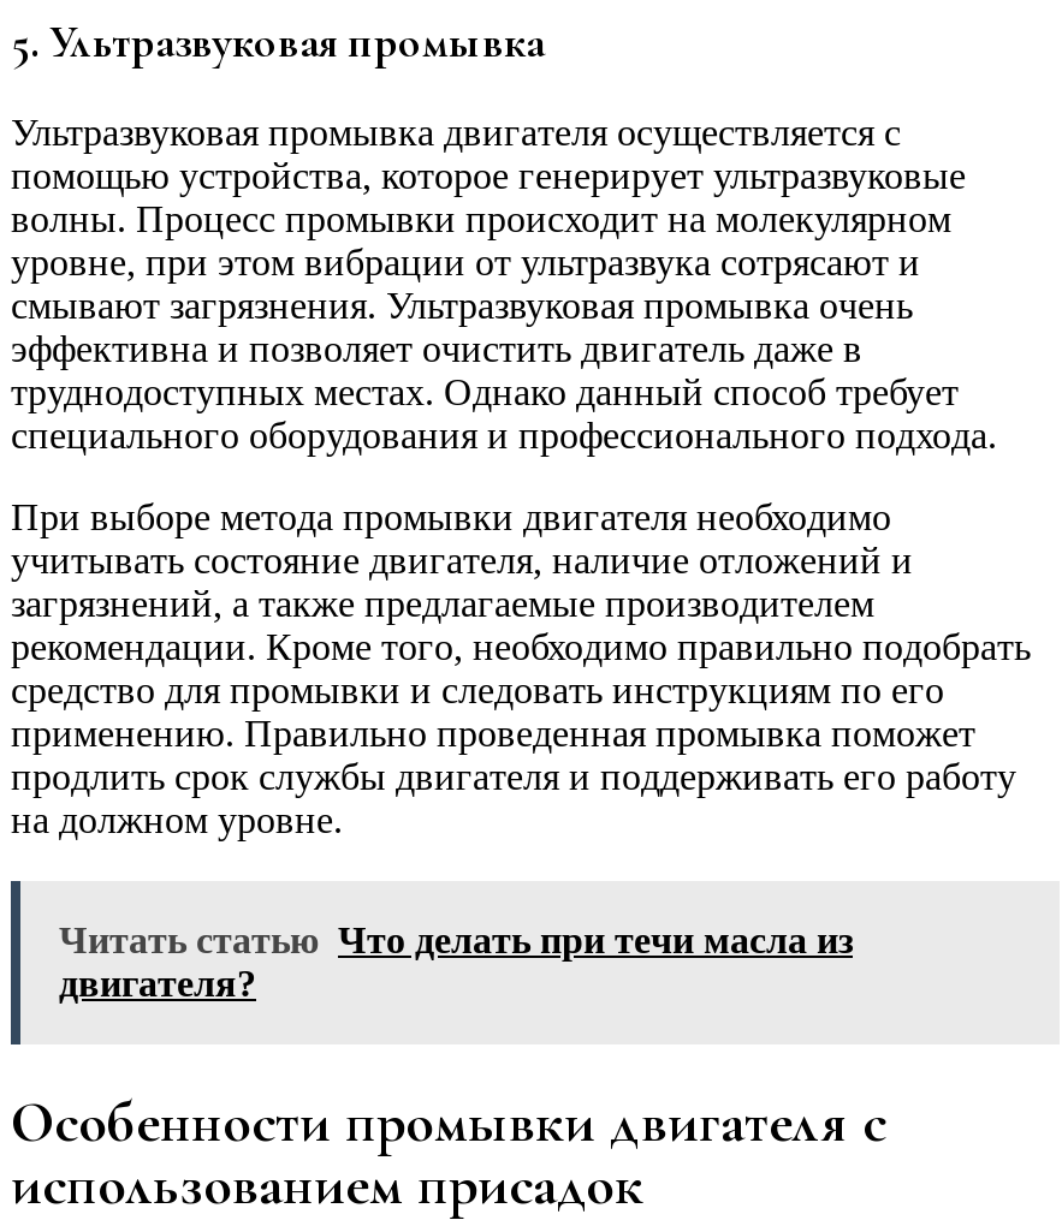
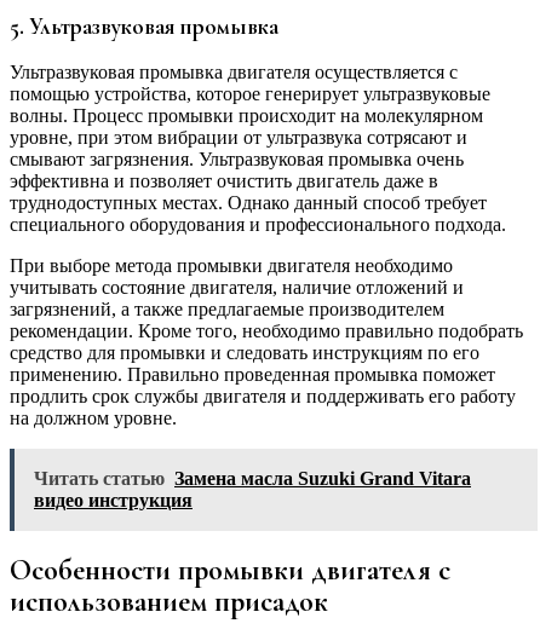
- Читать статью Что делать при течи масла из
- двигателя?
+ Читать статью Замена масла Suzuki Grand Vitara
+ видео инструкция
